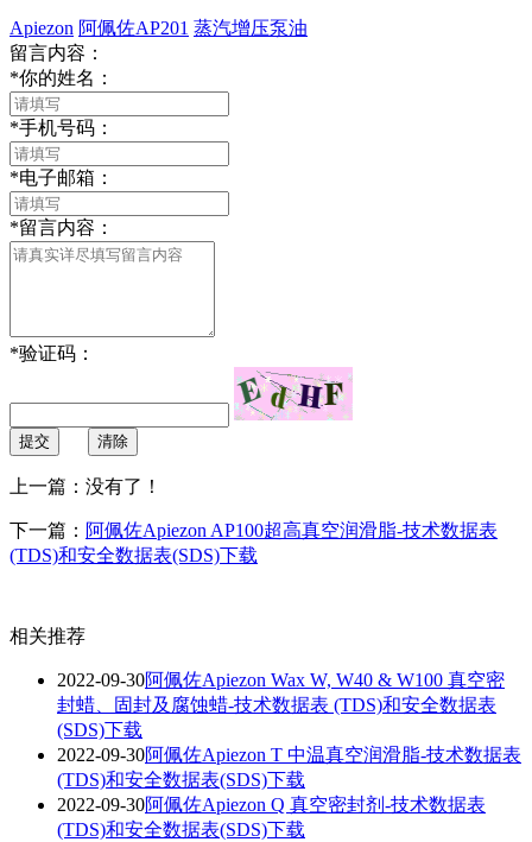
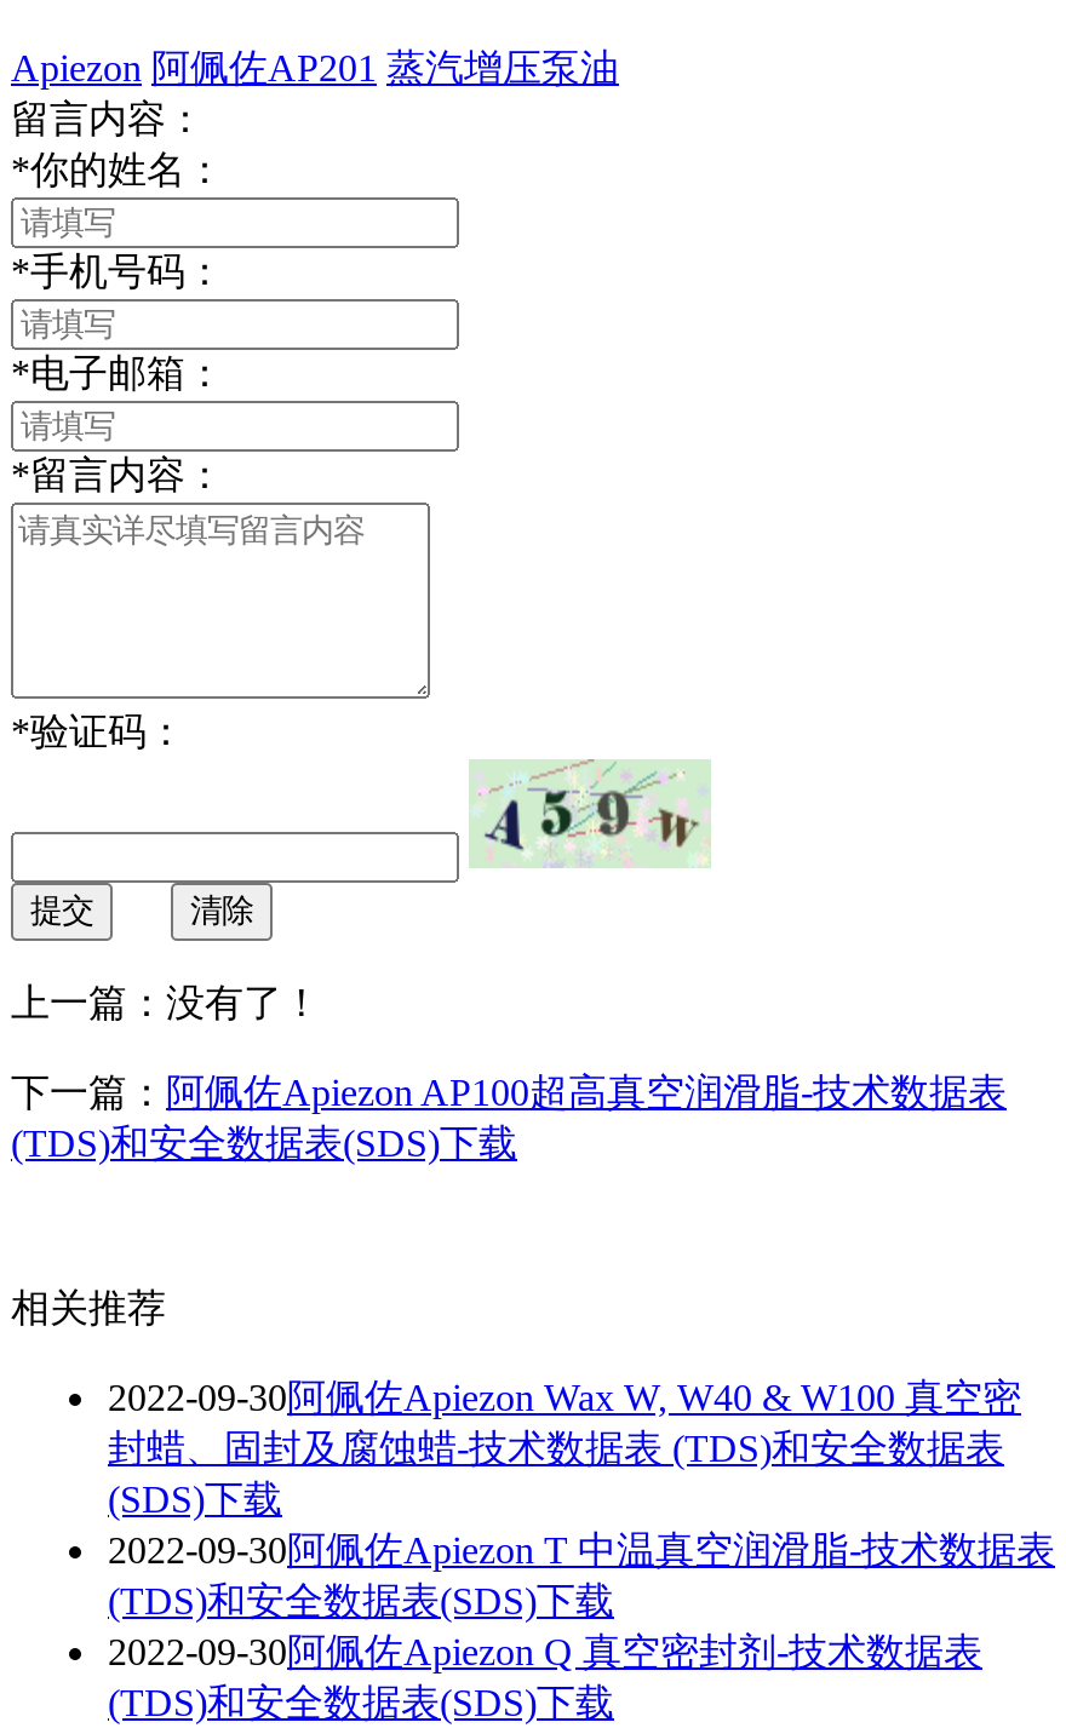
- [image]
+ [image]
